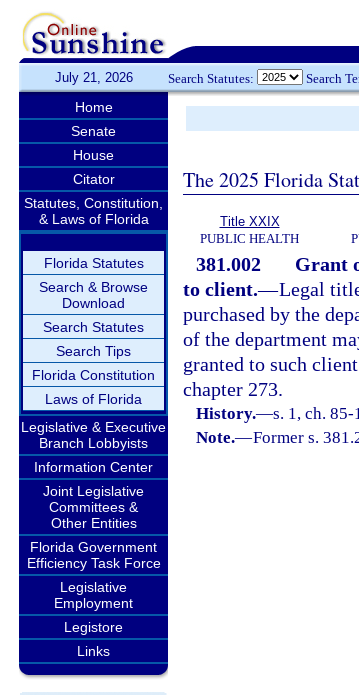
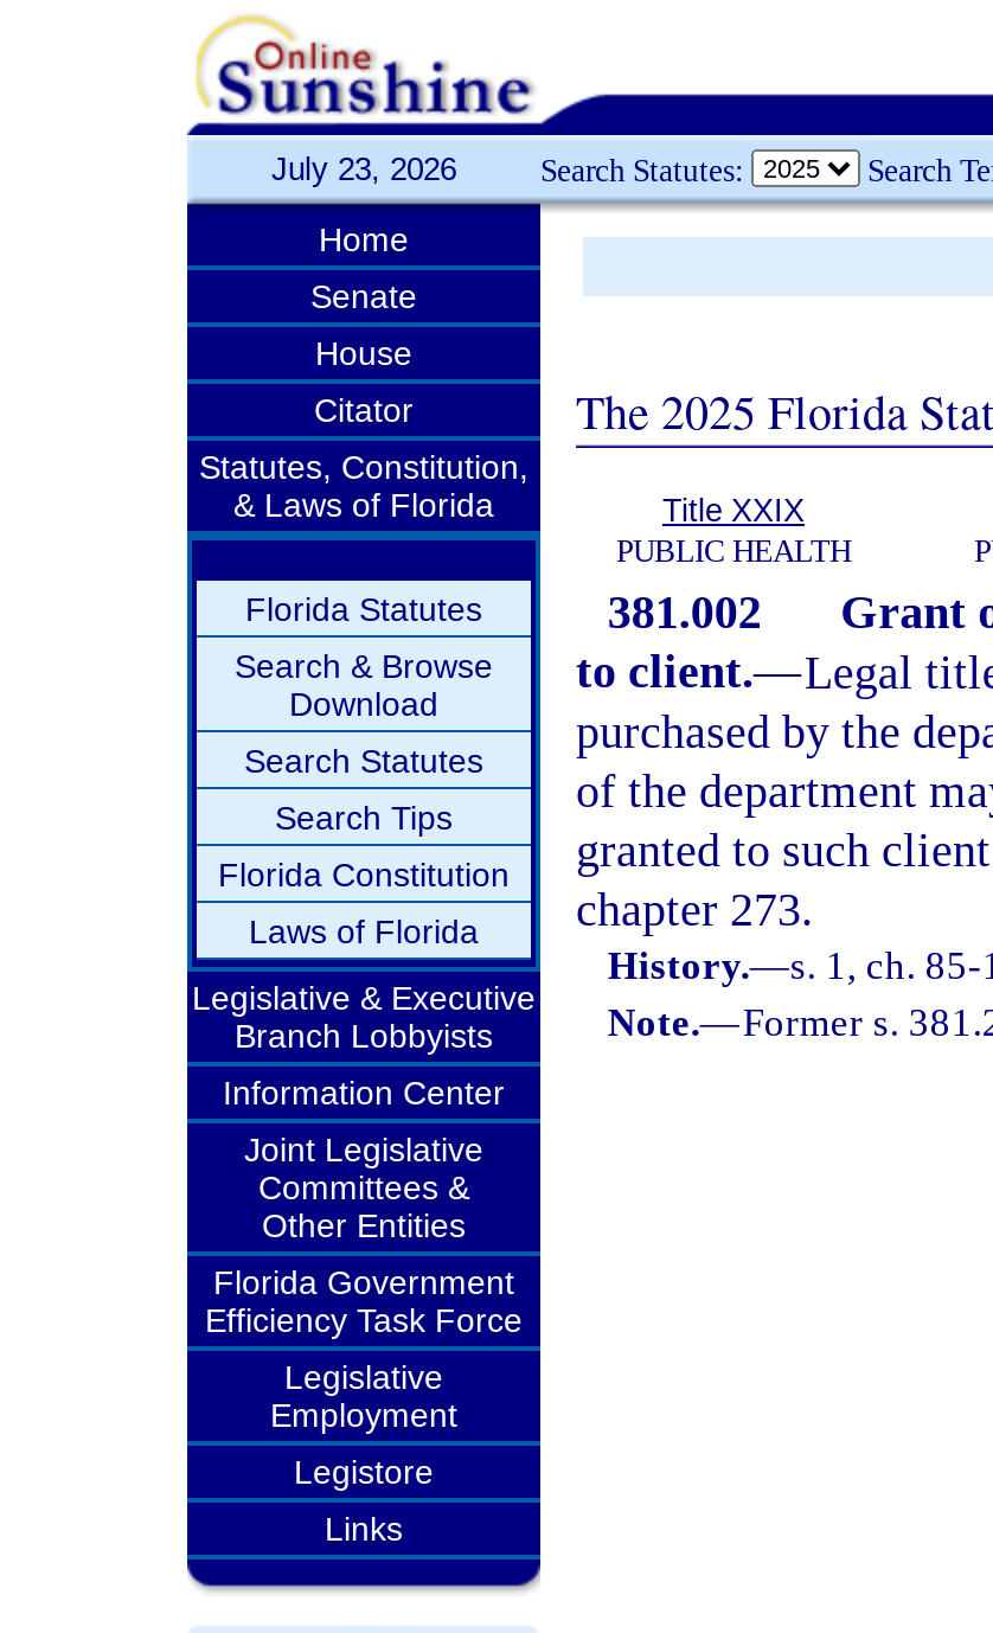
- July 21, 2026
+ July 23, 2026
